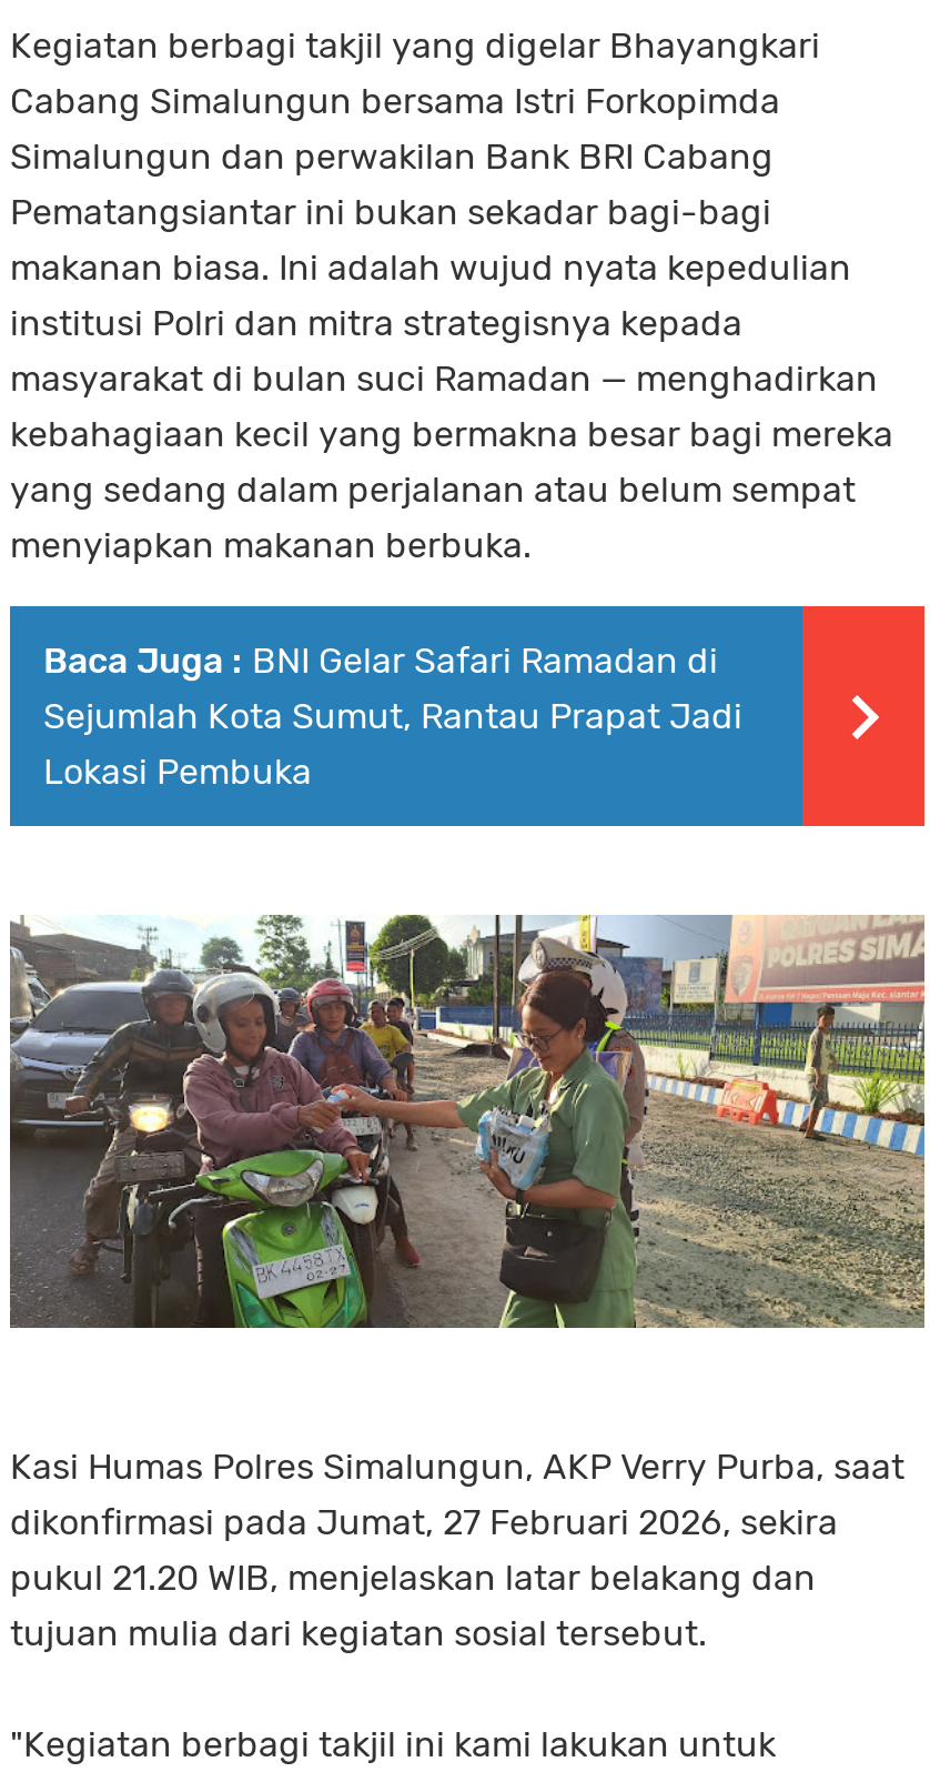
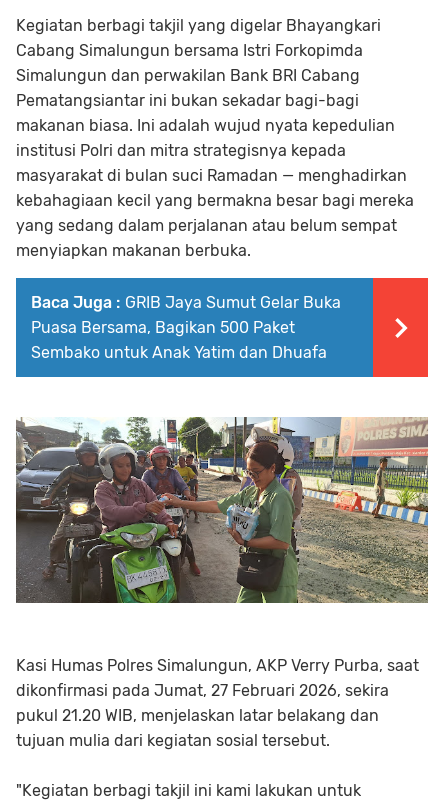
- Baca Juga : BNI Gelar Safari Ramadan di
- Sejumlah Kota Sumut, Rantau Prapat Jadi
- Lokasi Pembuka
+ Baca Juga : GRIB Jaya Sumut Gelar Buka
+ Puasa Bersama, Bagikan 500 Paket
+ Sembako untuk Anak Yatim dan Dhuafa
